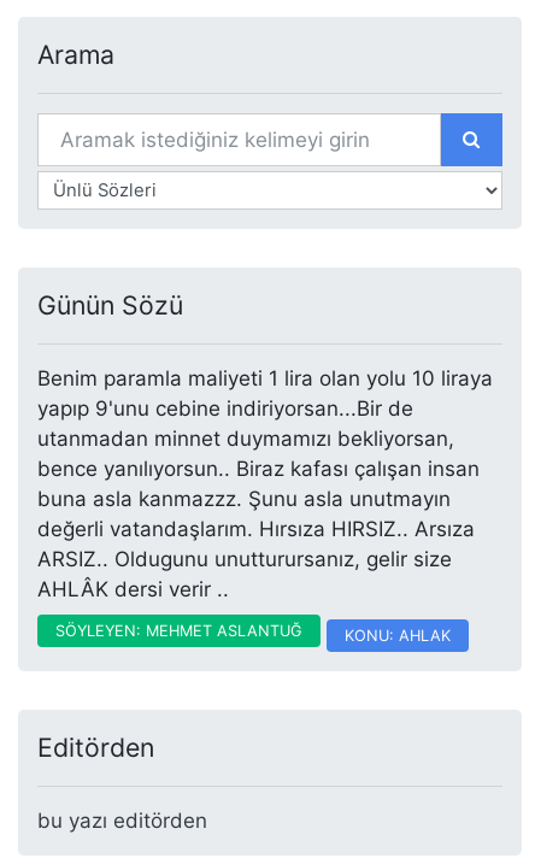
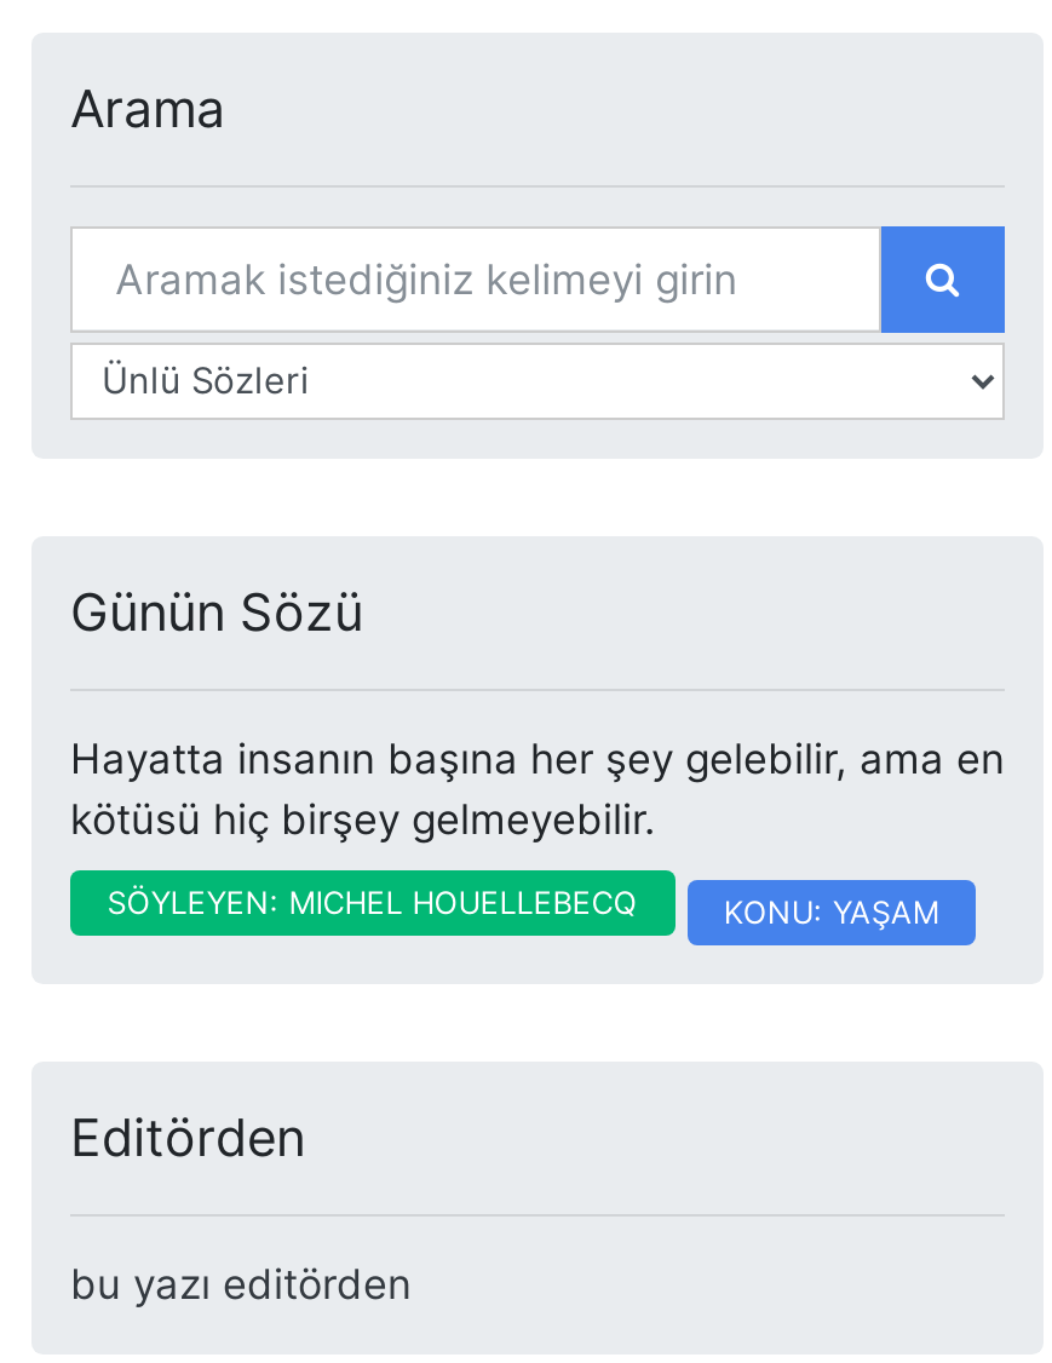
- Benim paramla maliyeti 1 lira olan yolu 10 liraya
- yapıp 9'unu cebine indiriyorsan...Bir de
- utanmadan minnet duymamızı bekliyorsan,
- bence yanılıyorsun.. Biraz kafası çalışan insan
- buna asla kanmazzz. Şunu asla unutmayın
- değerli vatandaşlarım. Hırsıza HIRSIZ.. Arsıza
- ARSIZ.. Oldugunu unutturursanız, gelir size
- AHLÂK dersi verir ..
+ Hayatta insanın başına her şey gelebilir, ama en
+ kötüsü hiç birşey gelmeyebilir.

- SÖYLEYEN: MEHMET ASLANTUĞ
- KONU: AHLAK
+ SÖYLEYEN: MICHEL HOUELLEBECQ
+ KONU: YAŞAM
